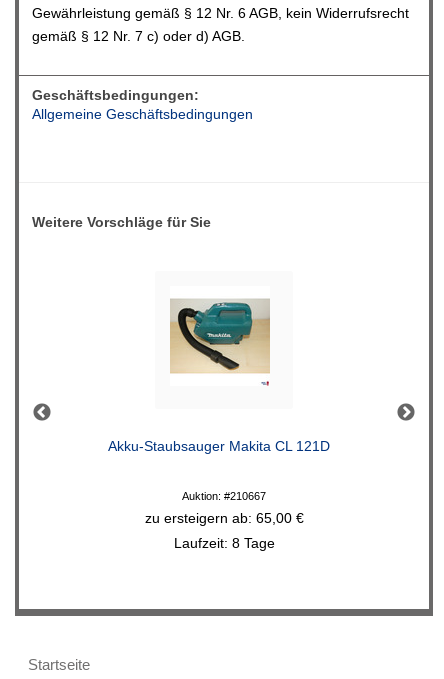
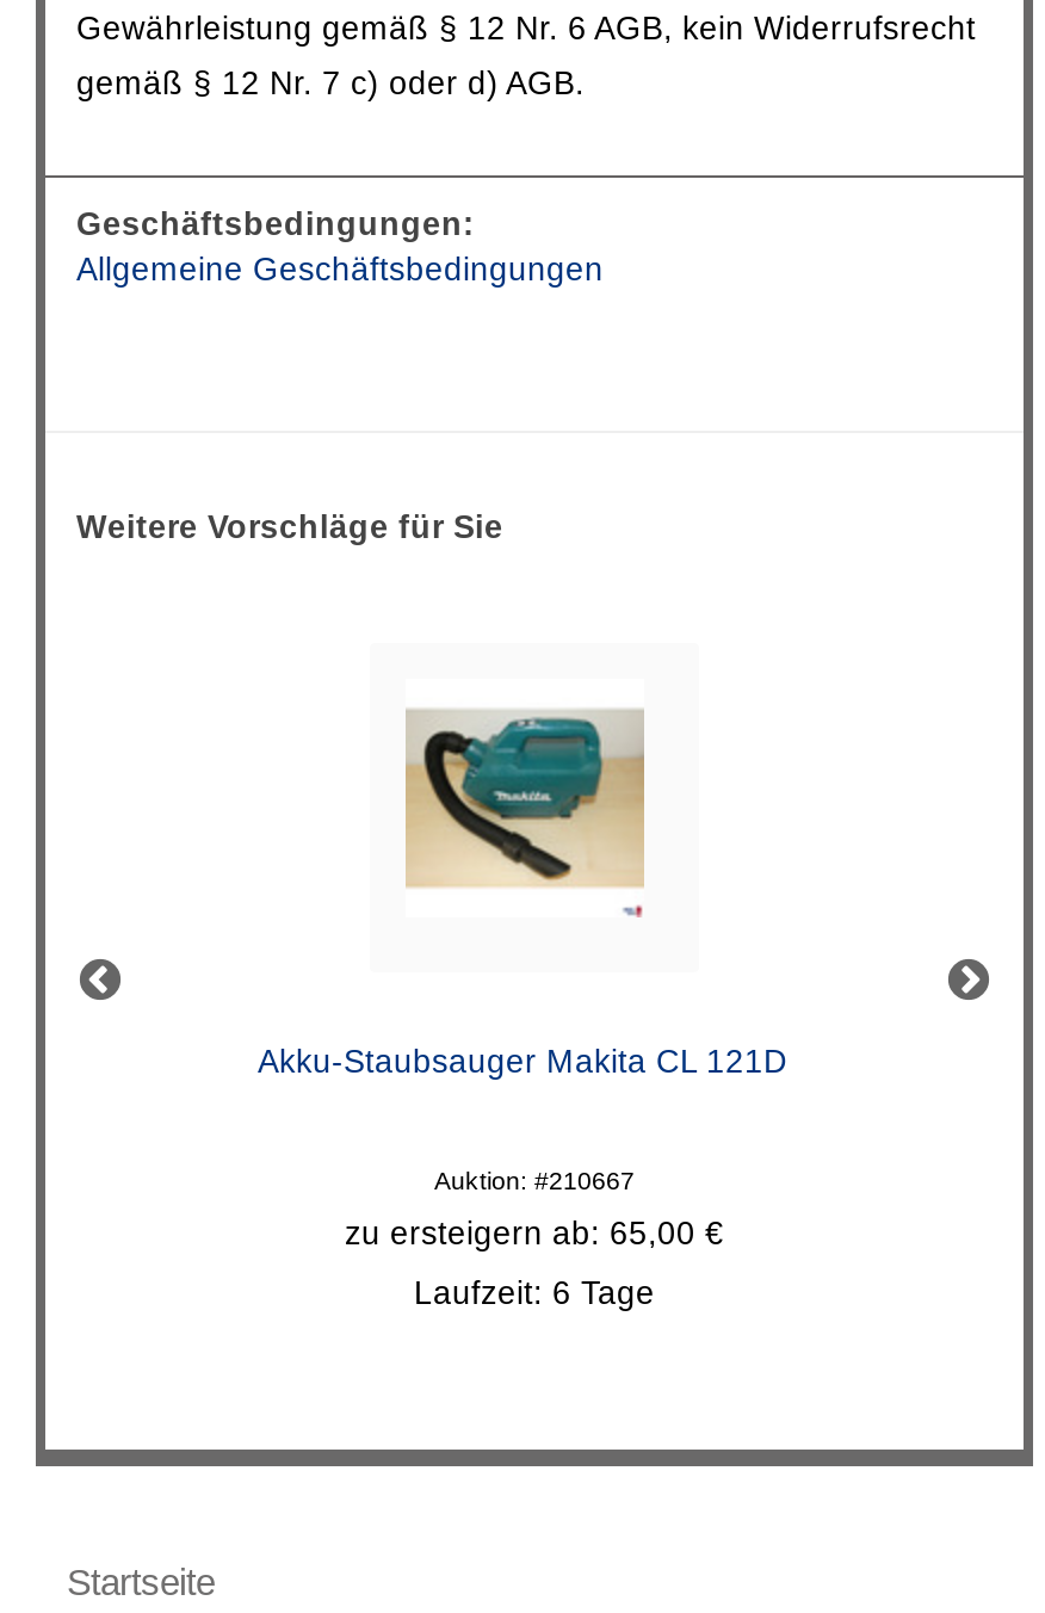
- Laufzeit: 8 Tage
+ Laufzeit: 6 Tage
